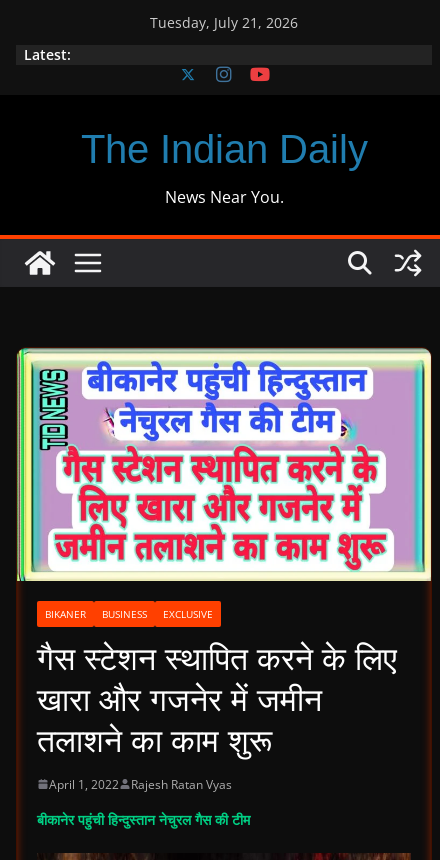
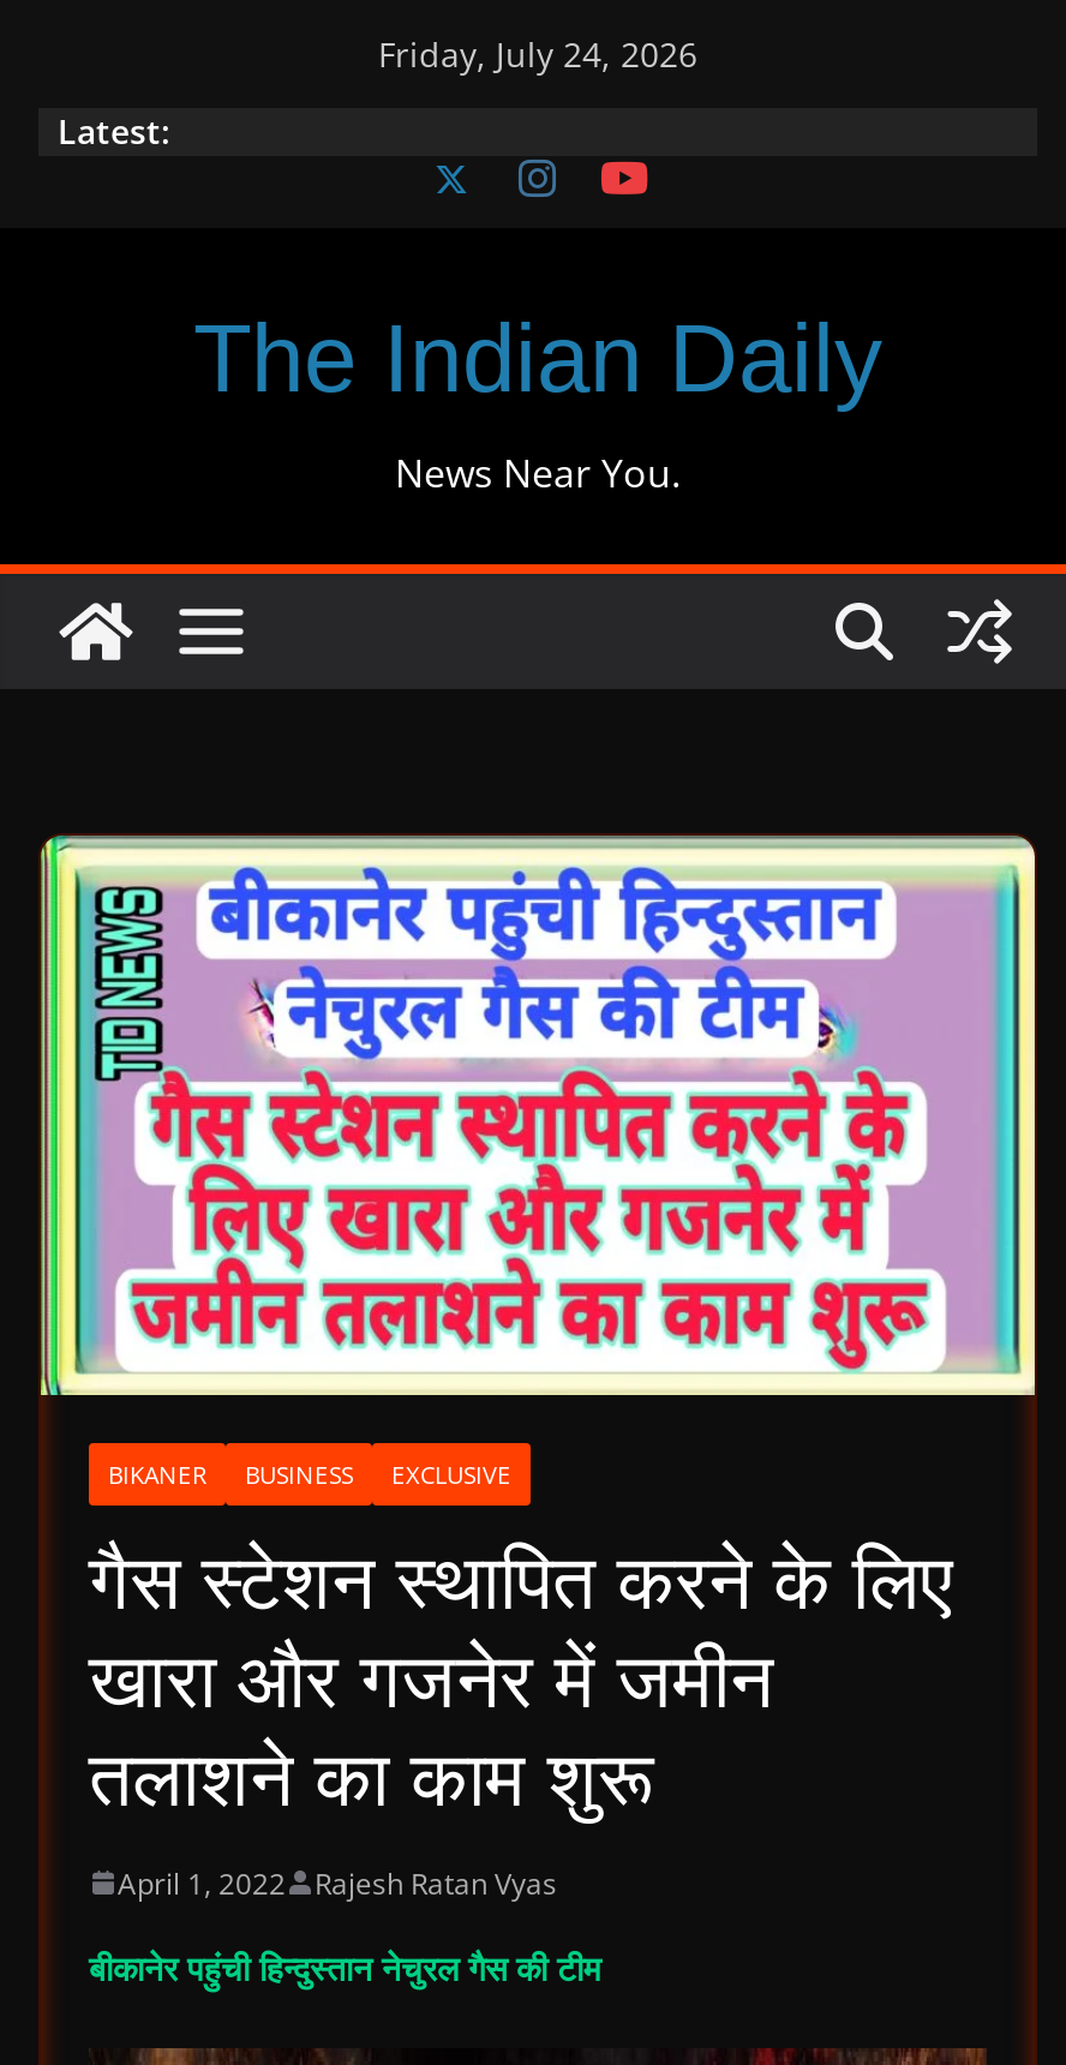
- Tuesday, July 21, 2026
+ Friday, July 24, 2026
